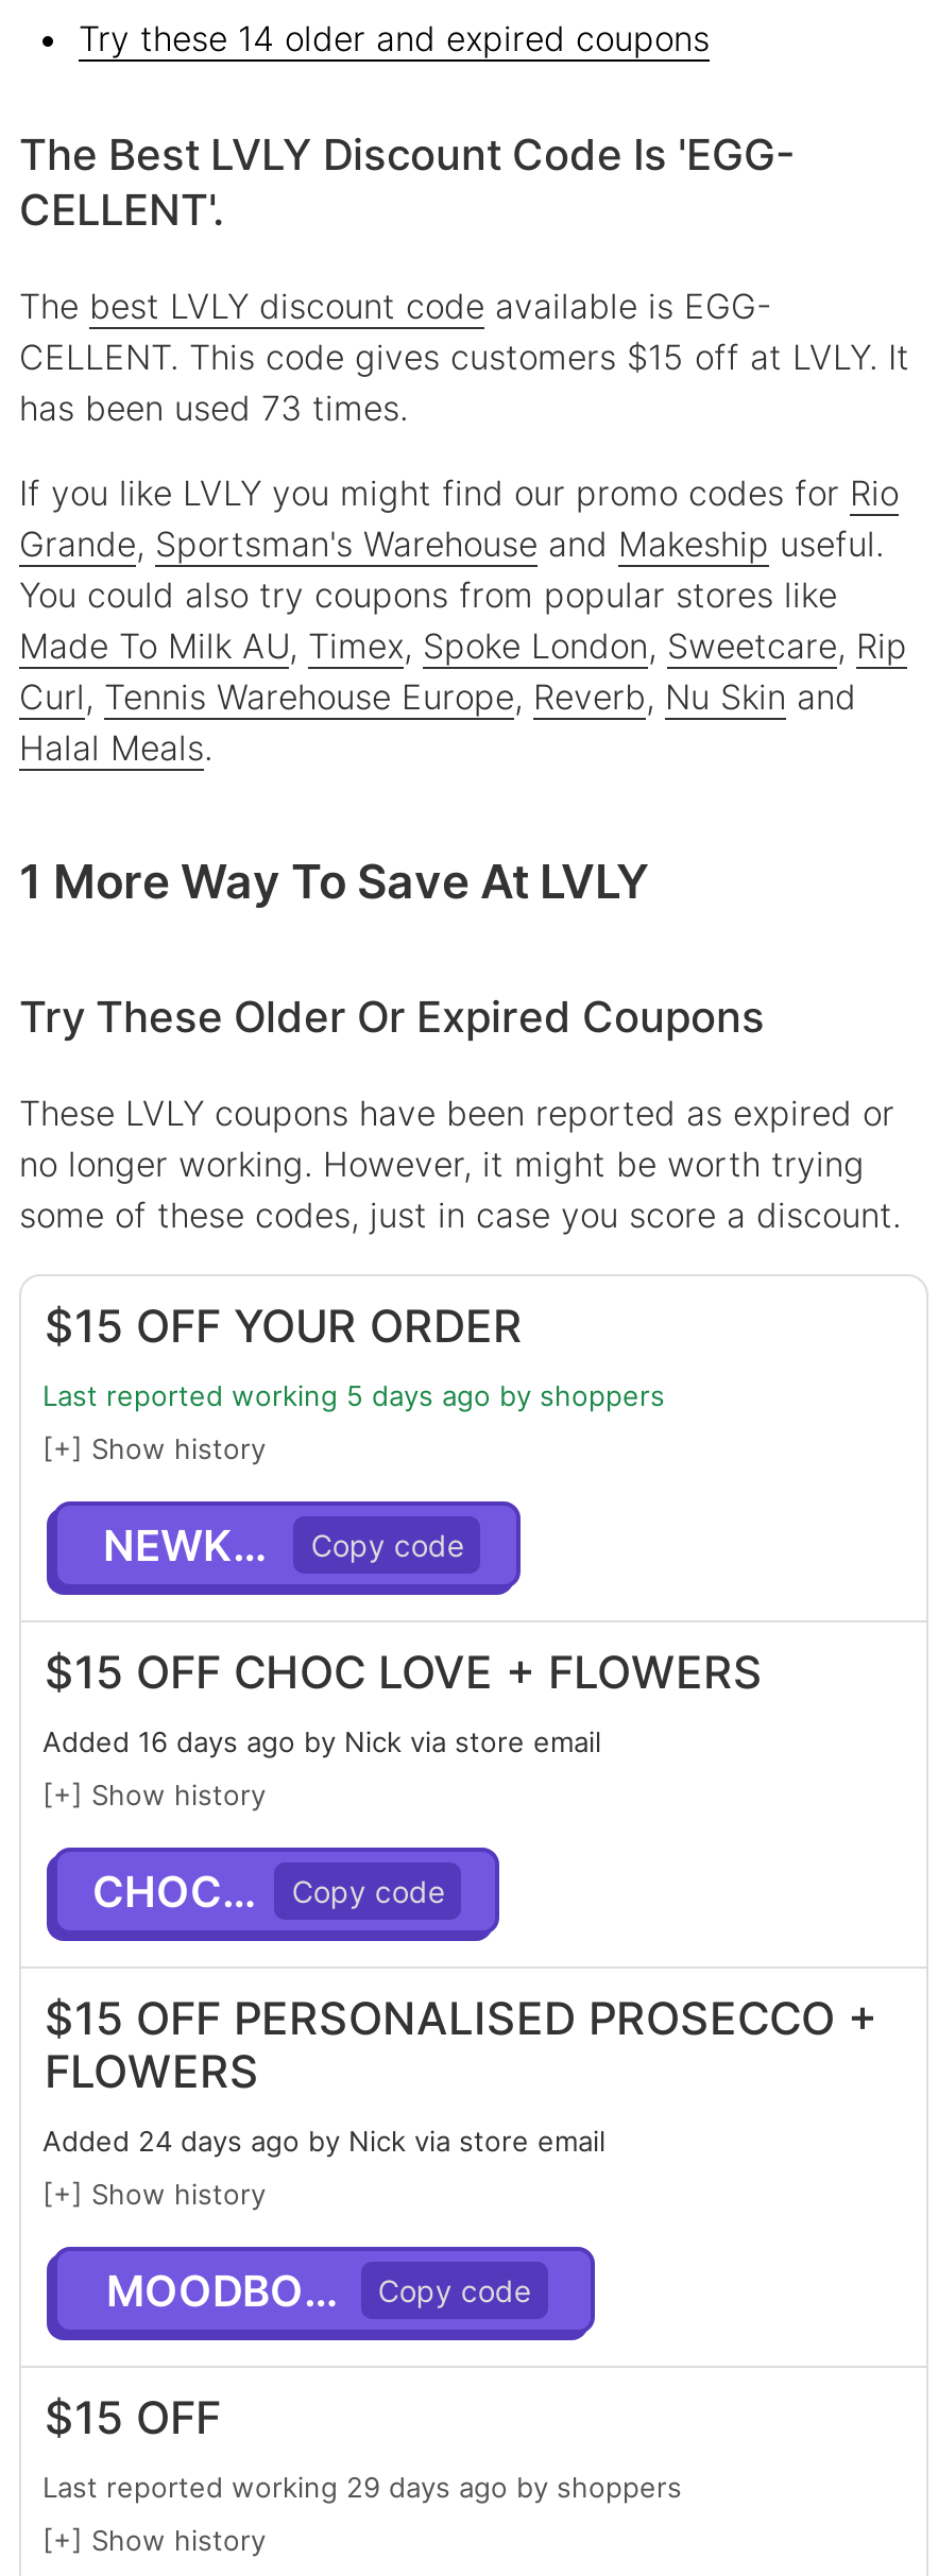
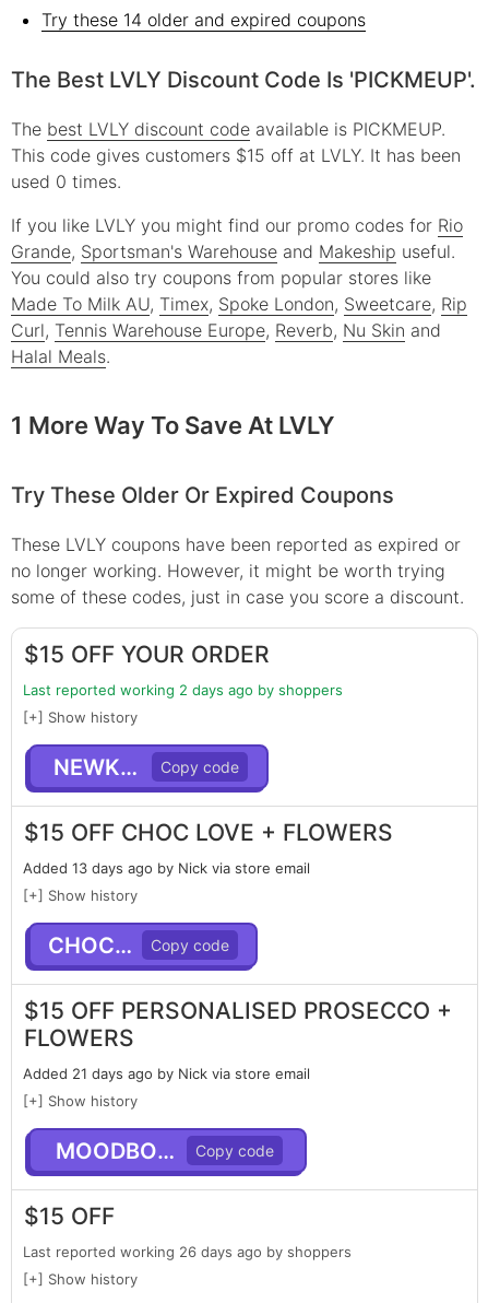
- The Best LVLY Discount Code Is 'EGG-
- CELLENT'.
+ The Best LVLY Discount Code Is 'PICKMEUP'.

- The best LVLY discount code available is EGG-
- CELLENT. This code gives customers $15 off at LVLY. It
- has been used 73 times.
+ The best LVLY discount code available is PICKMEUP.
+ This code gives customers $15 off at LVLY. It has been
+ used 0 times.

- Last reported working 5 days ago by shoppers
+ Last reported working 2 days ago by shoppers

- Added 16 days ago by Nick via store email
+ Added 13 days ago by Nick via store email

- Added 24 days ago by Nick via store email
+ Added 21 days ago by Nick via store email

- Last reported working 29 days ago by shoppers
+ Last reported working 26 days ago by shoppers
